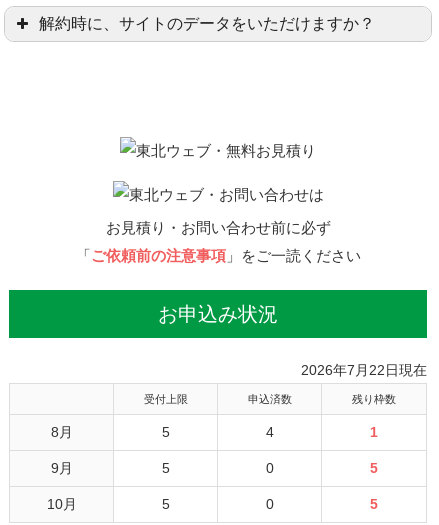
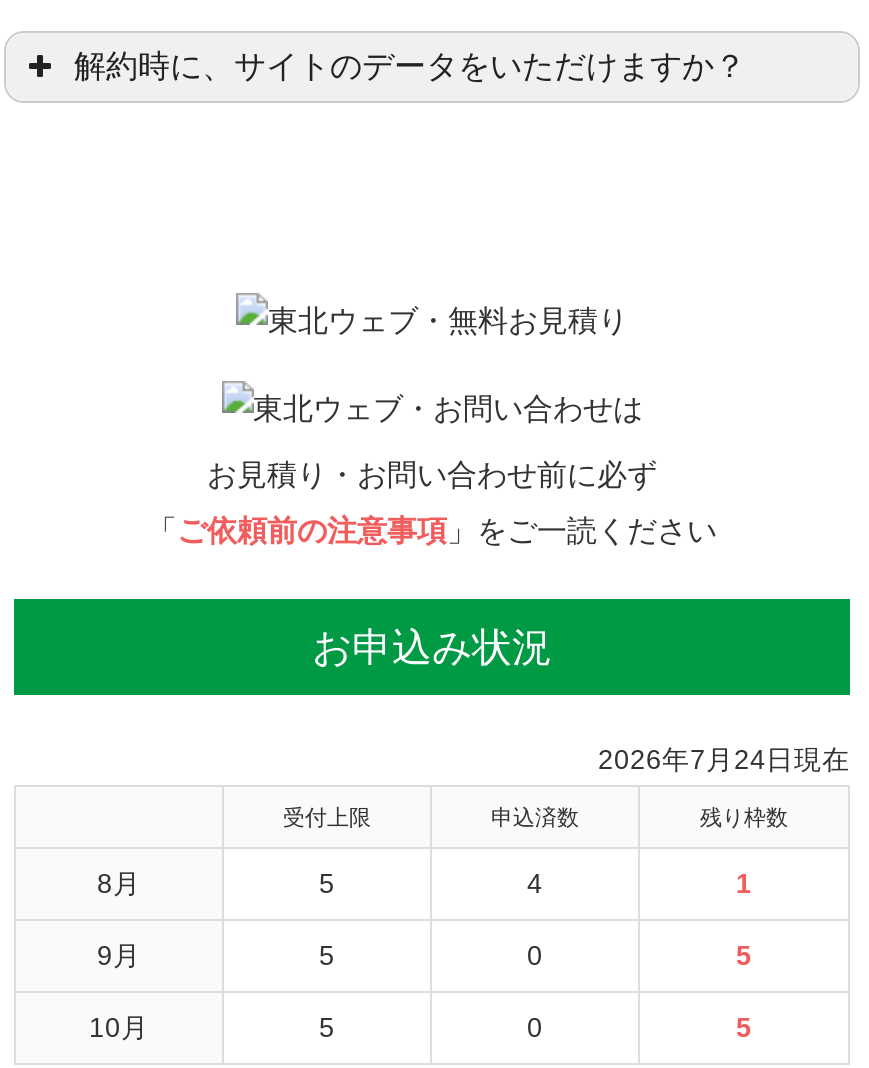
- 2026年7月22日現在
+ 2026年7月24日現在
